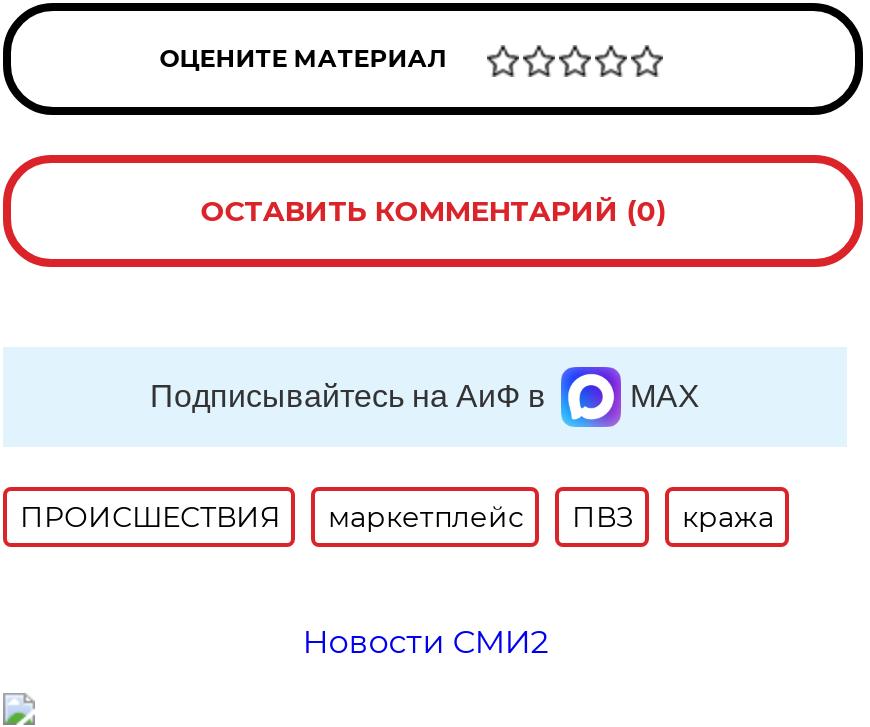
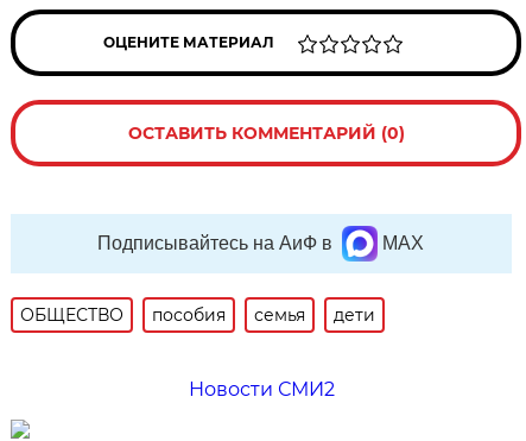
- ПРОИСШЕСТВИЯ
- маркетплейс
- ПВЗ
- кража
+ ОБЩЕСТВО
+ пособия
+ семья
+ дети
